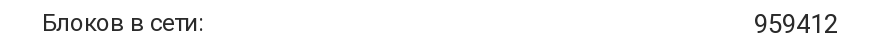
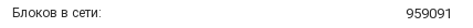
- 959412
+ 959091
